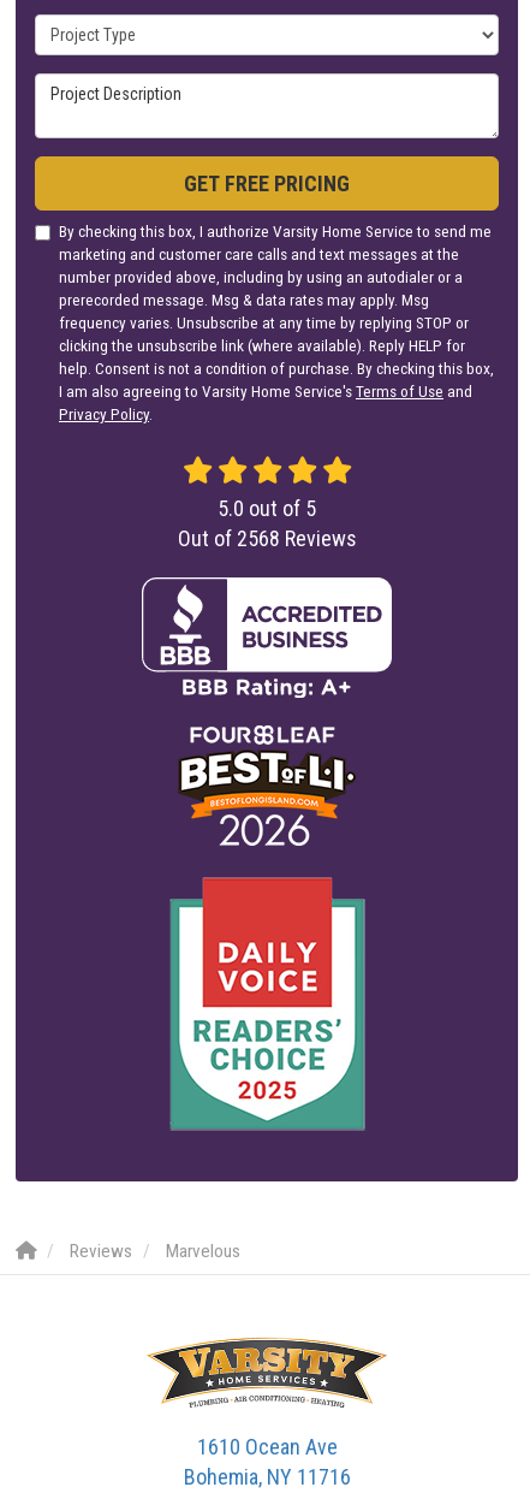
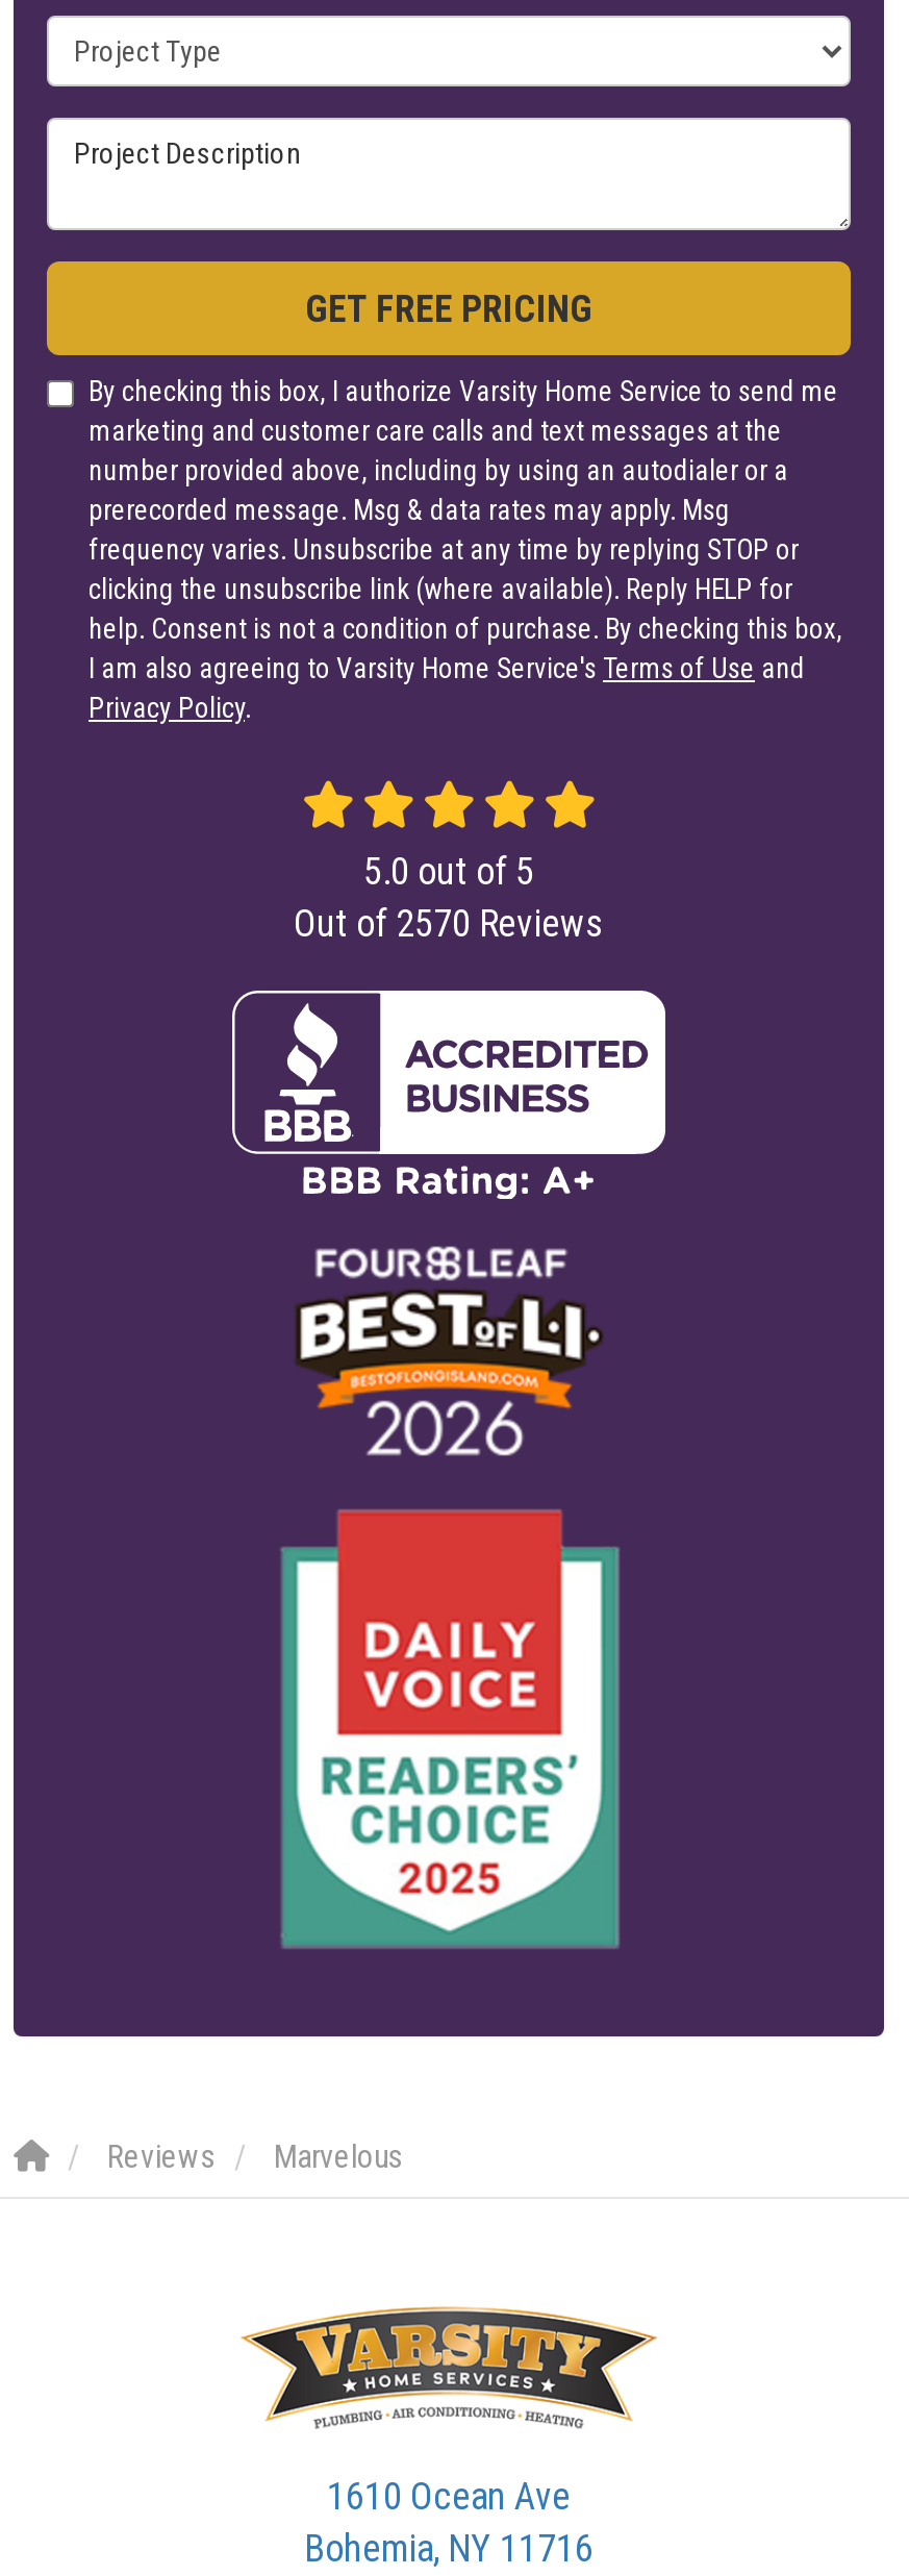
- Out of 2568 Reviews
+ Out of 2570 Reviews
